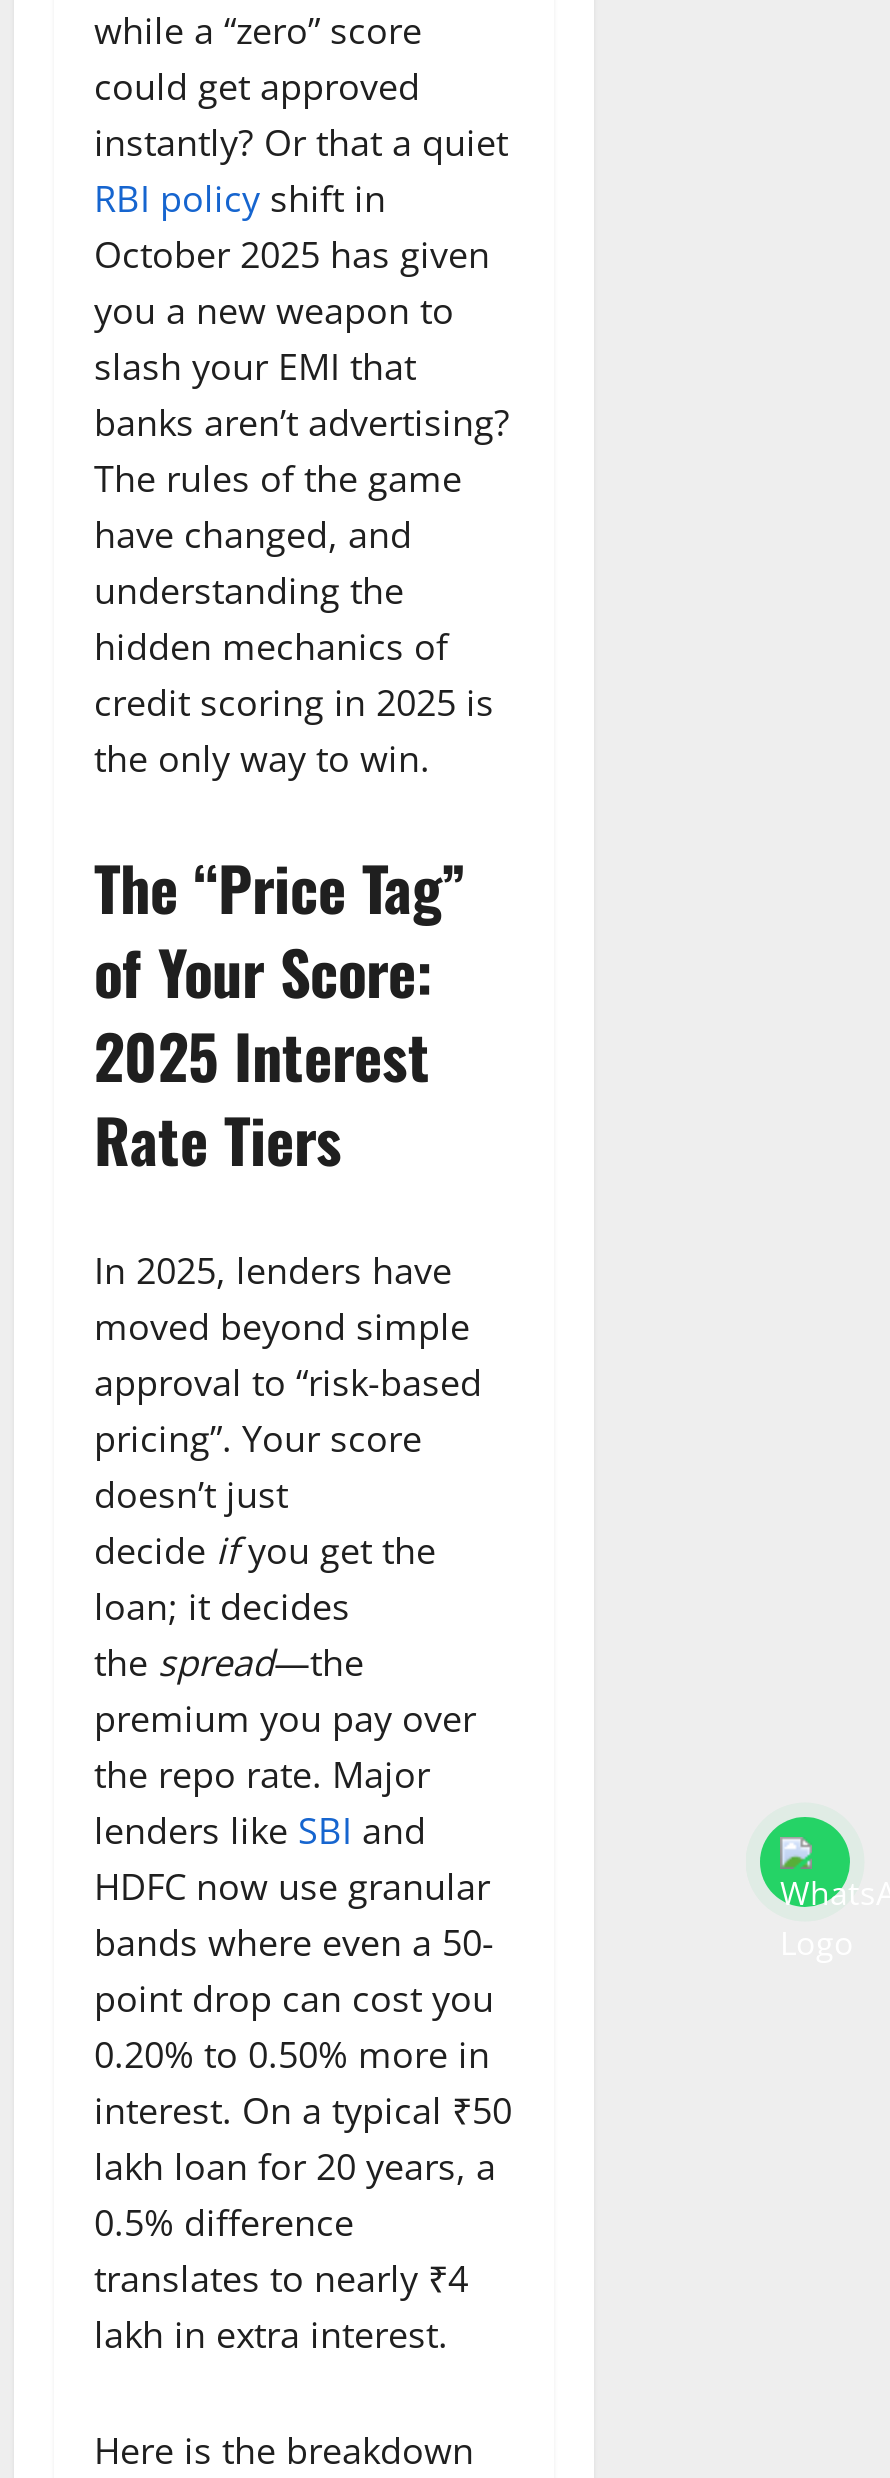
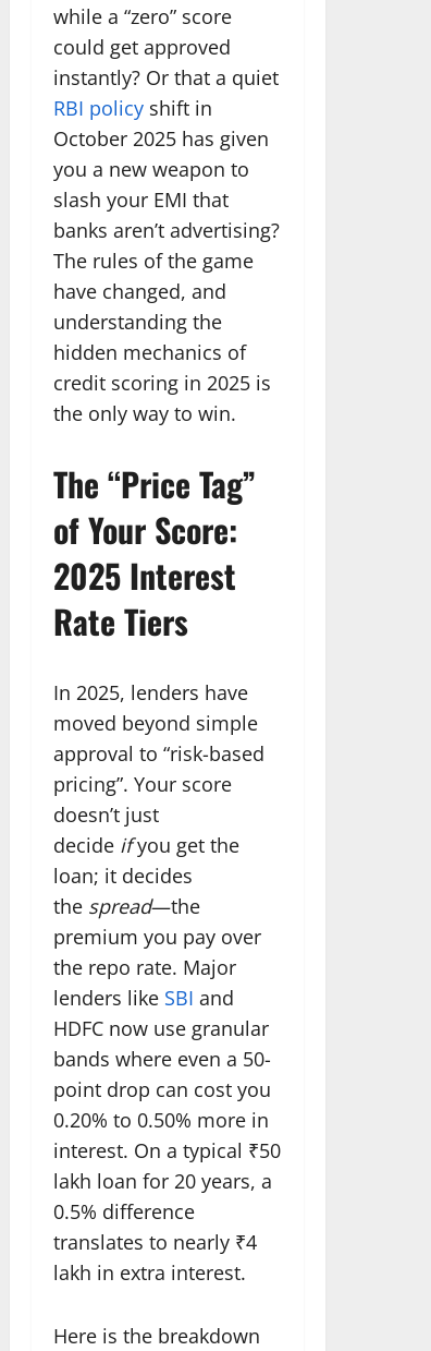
- [image]
